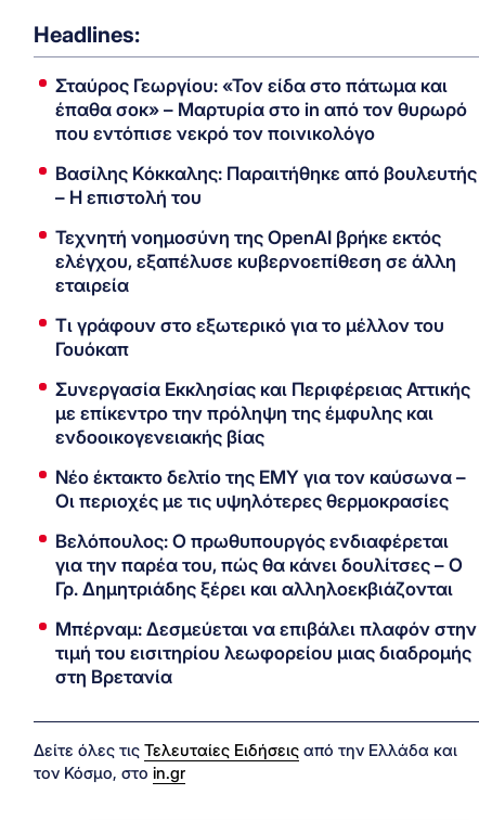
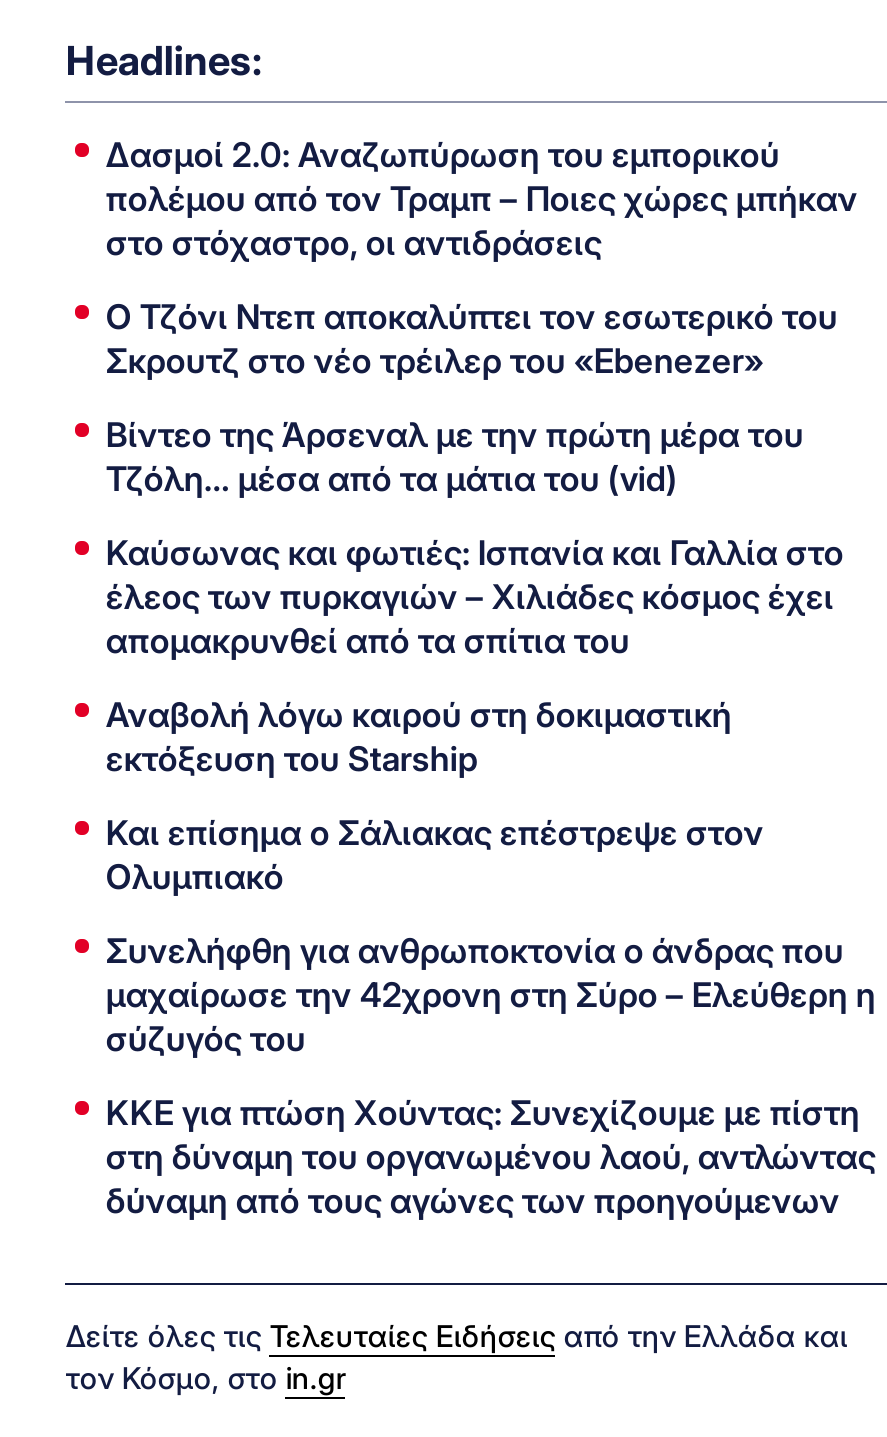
- Σταύρος Γεωργίου: «Τον είδα στο πάτωμα και
- έπαθα σοκ» – Μαρτυρία στο in από τον θυρωρό
- που εντόπισε νεκρό τον ποινικολόγο
+ Δασμοί 2.0: Αναζωπύρωση του εμπορικού
+ πολέμου από τον Τραμπ – Ποιες χώρες μπήκαν
+ στο στόχαστρο, οι αντιδράσεις

- Βασίλης Κόκκαλης: Παραιτήθηκε από βουλευτής
- – Η επιστολή του
+ Ο Τζόνι Ντεπ αποκαλύπτει τον εσωτερικό του
+ Σκρουτζ στο νέο τρέιλερ του «Ebenezer»

- Τεχνητή νοημοσύνη της OpenAI βρήκε εκτός
- ελέγχου, εξαπέλυσε κυβερνοεπίθεση σε άλλη
- εταιρεία
+ Βίντεο της Άρσεναλ με την πρώτη μέρα του
+ Τζόλη… μέσα από τα μάτια του (vid)

- Τι γράφουν στο εξωτερικό για το μέλλον του
- Γουόκαπ
+ Καύσωνας και φωτιές: Ισπανία και Γαλλία στο
+ έλεος των πυρκαγιών – Χιλιάδες κόσμος έχει
+ απομακρυνθεί από τα σπίτια του

- Συνεργασία Εκκλησίας και Περιφέρειας Αττικής
- με επίκεντρο την πρόληψη της έμφυλης και
- ενδοοικογενειακής βίας
+ Αναβολή λόγω καιρού στη δοκιμαστική
+ εκτόξευση του Starship

- Νέο έκτακτο δελτίο της ΕΜΥ για τον καύσωνα –
- Οι περιοχές με τις υψηλότερες θερμοκρασίες
+ Και επίσημα ο Σάλιακας επέστρεψε στον
+ Ολυμπιακό

- Βελόπουλος: Ο πρωθυπουργός ενδιαφέρεται
- για την παρέα του, πώς θα κάνει δουλίτσες – Ο
- Γρ. Δημητριάδης ξέρει και αλληλοεκβιάζονται
+ Συνελήφθη για ανθρωποκτονία ο άνδρας που
+ μαχαίρωσε την 42χρονη στη Σύρο – Ελεύθερη η
+ σύζυγός του

- Μπέρναμ: Δεσμεύεται να επιβάλει πλαφόν στην
- τιμή του εισιτηρίου λεωφορείου μιας διαδρομής
- στη Βρετανία
+ ΚΚΕ για πτώση Χούντας: Συνεχίζουμε με πίστη
+ στη δύναμη του οργανωμένου λαού, αντλώντας
+ δύναμη από τους αγώνες των προηγούμενων
